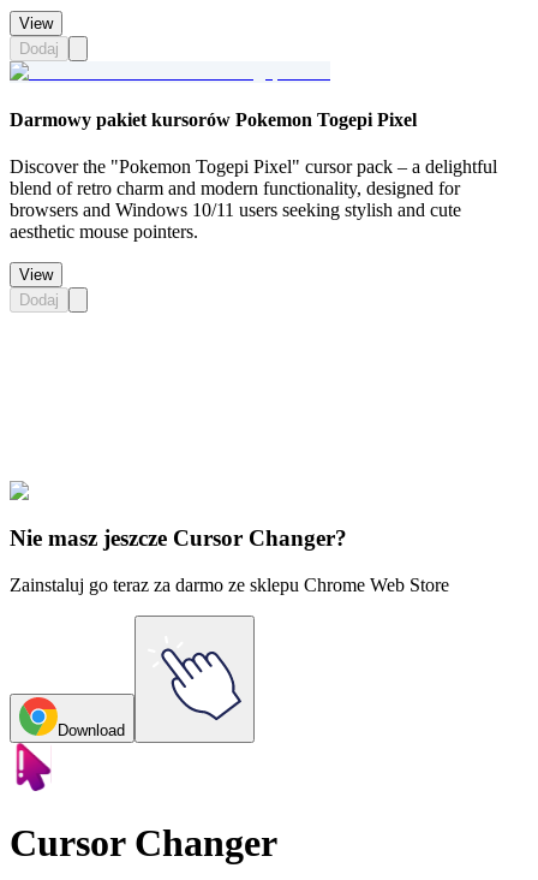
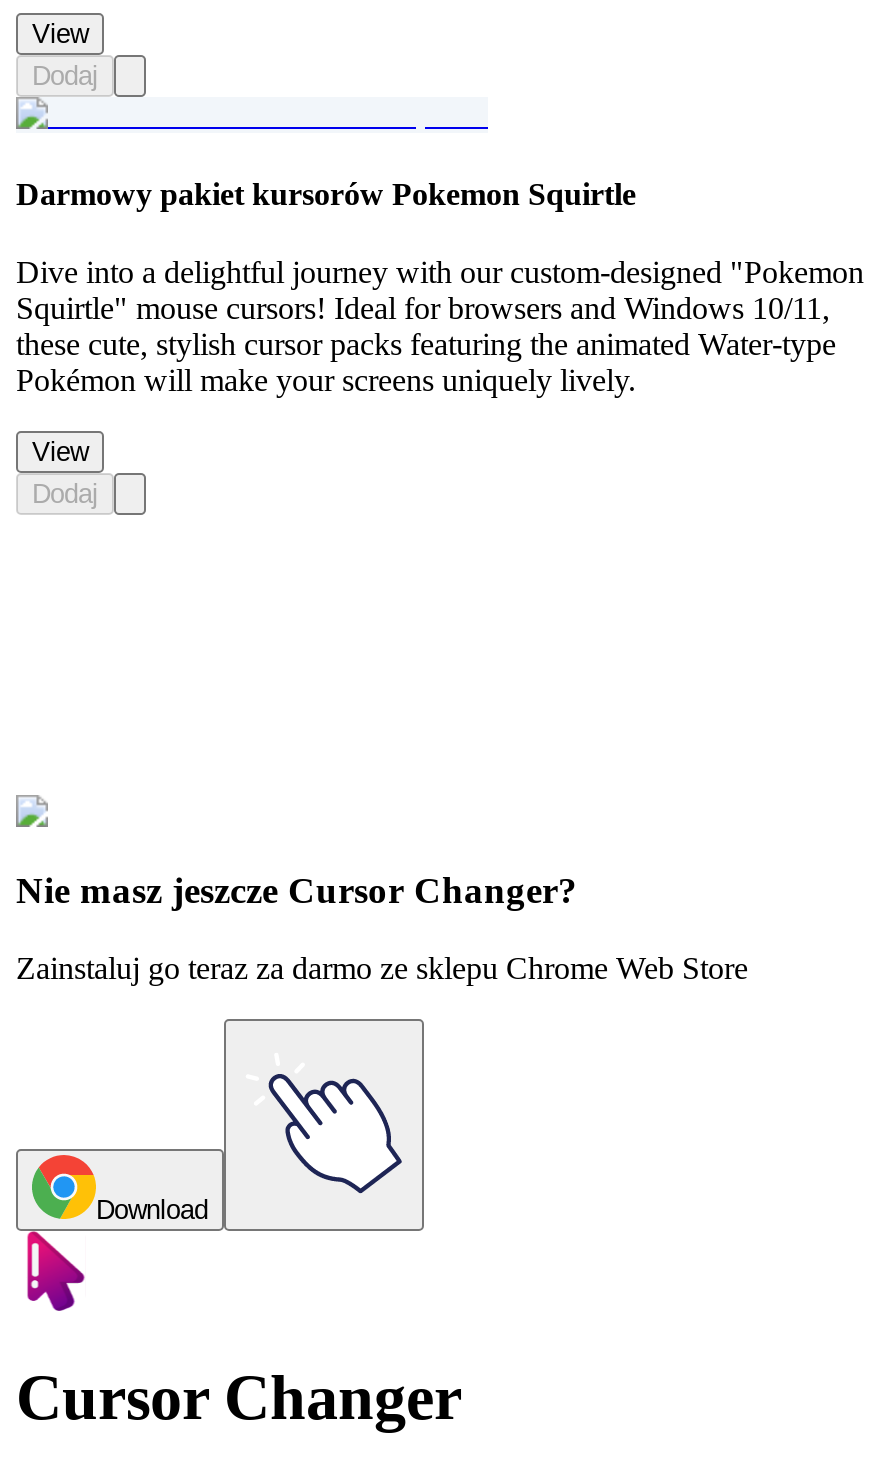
- Darmowy pakiet kursorów Pokemon Togepi Pixel
+ Darmowy pakiet kursorów Pokemon Squirtle

- Discover the "Pokemon Togepi Pixel" cursor pack – a delightful
- blend of retro charm and modern functionality, designed for
- browsers and Windows 10/11 users seeking stylish and cute
- aesthetic mouse pointers.
+ Dive into a delightful journey with our custom-designed "Pokemon
+ Squirtle" mouse cursors! Ideal for browsers and Windows 10/11,
+ these cute, stylish cursor packs featuring the animated Water-type
+ Pokémon will make your screens uniquely lively.
